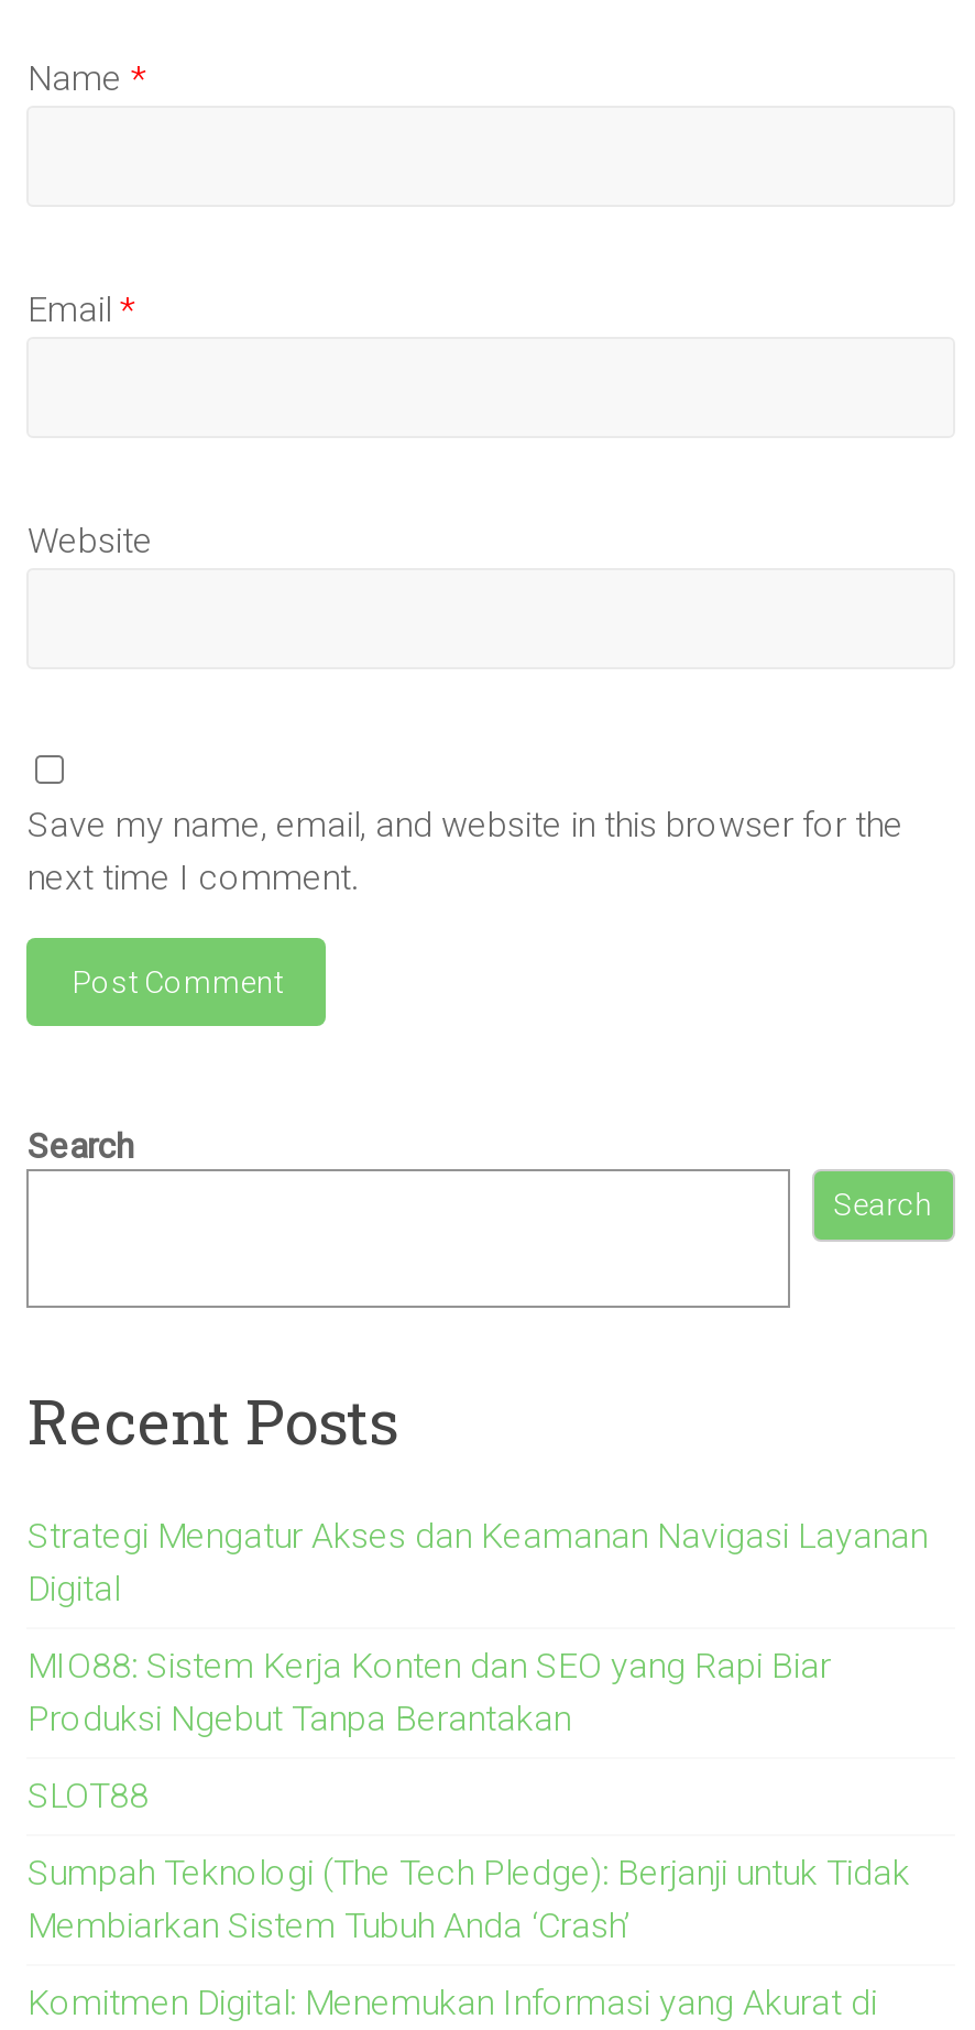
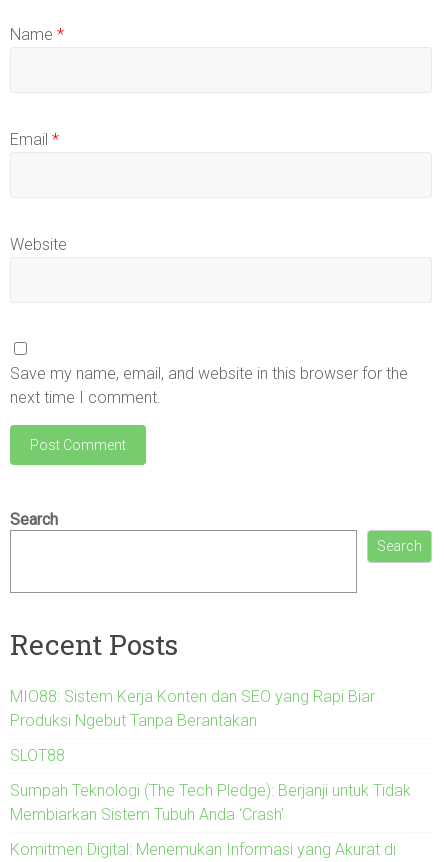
- Strategi Mengatur Akses dan Keamanan Navigasi Layanan
- Digital
